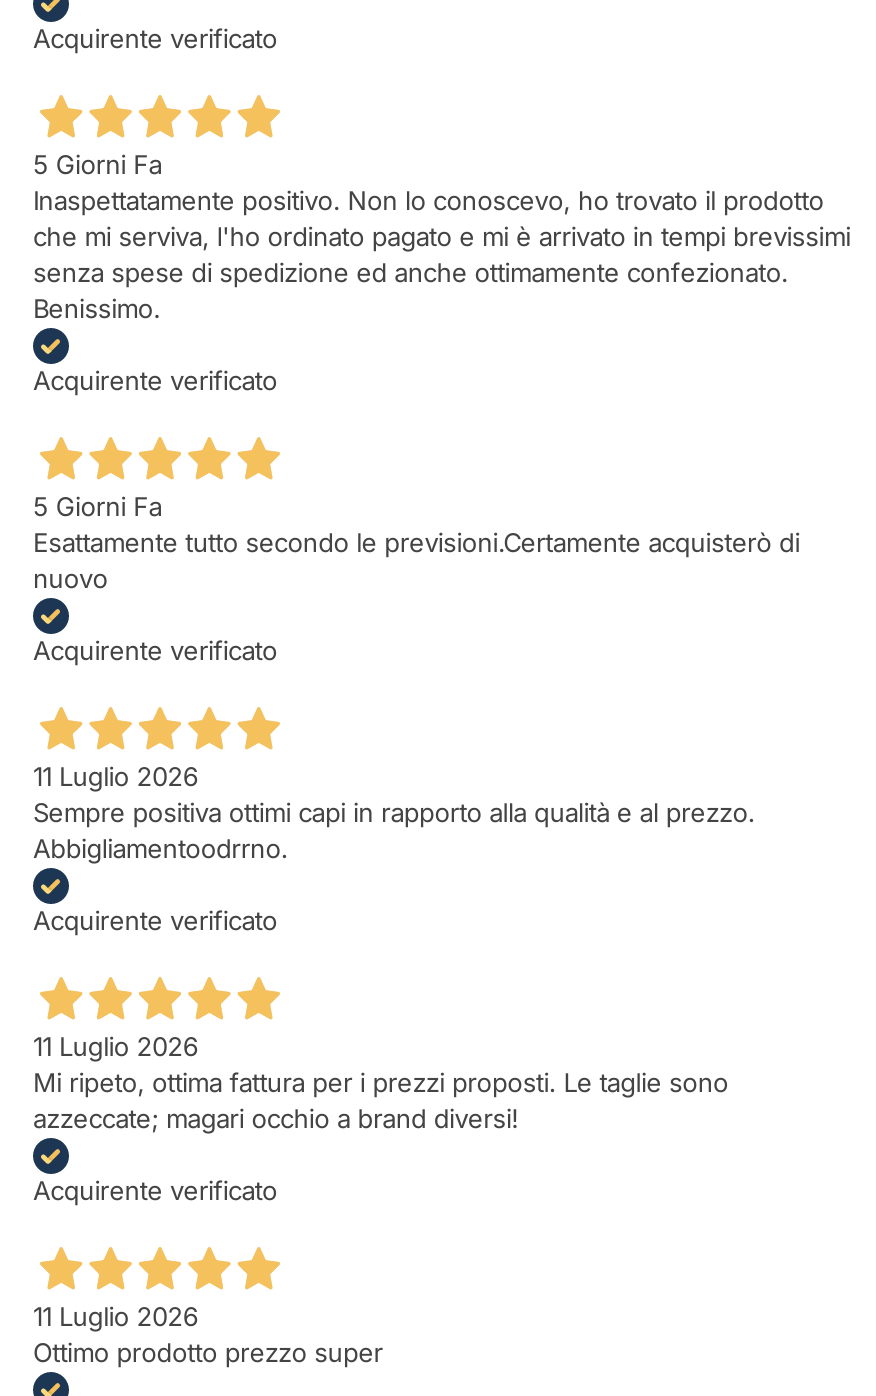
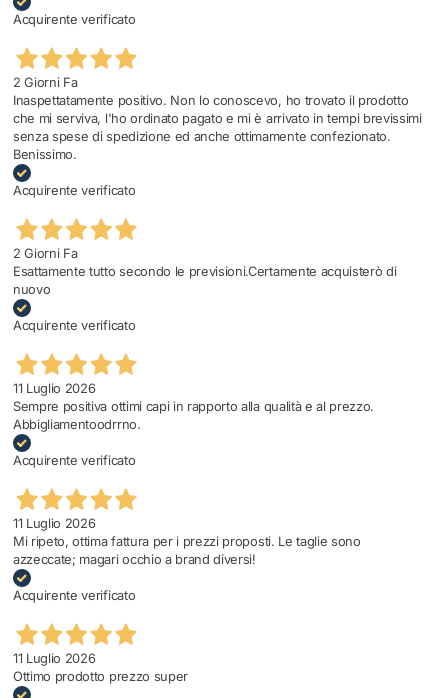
- 5 Giorni Fa
+ 2 Giorni Fa

- 5 Giorni Fa
+ 2 Giorni Fa
